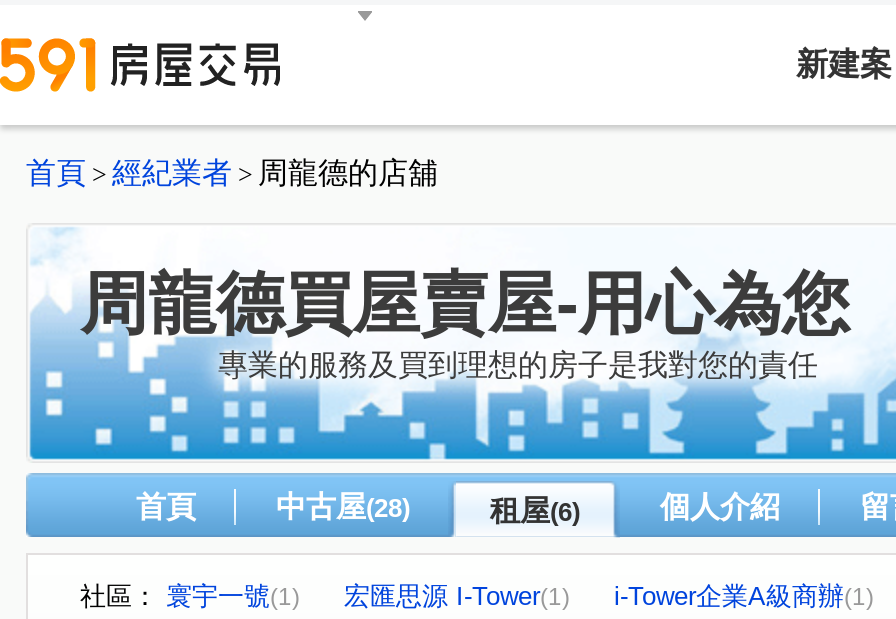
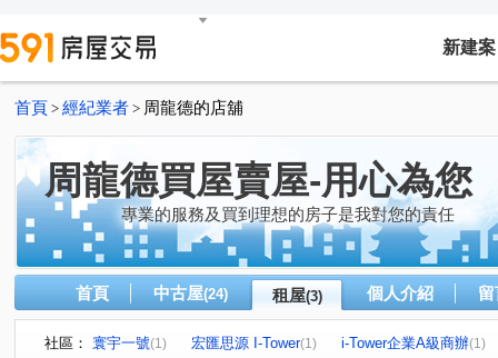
- 中古屋(28)
+ 中古屋(24)

- 租屋(6)
+ 租屋(3)
